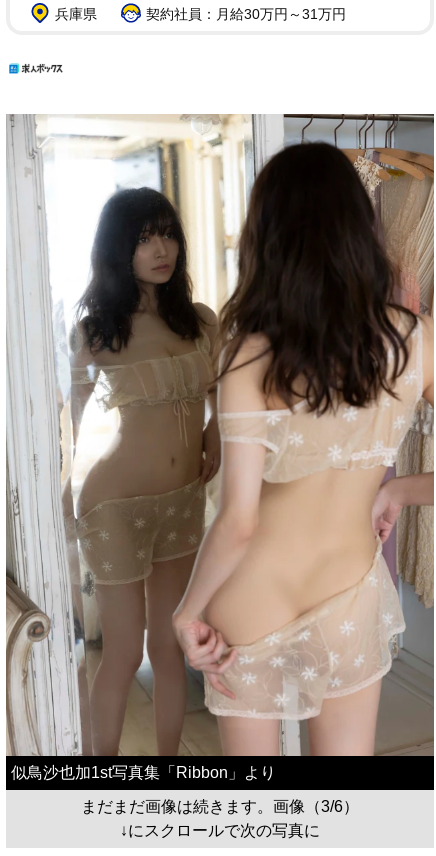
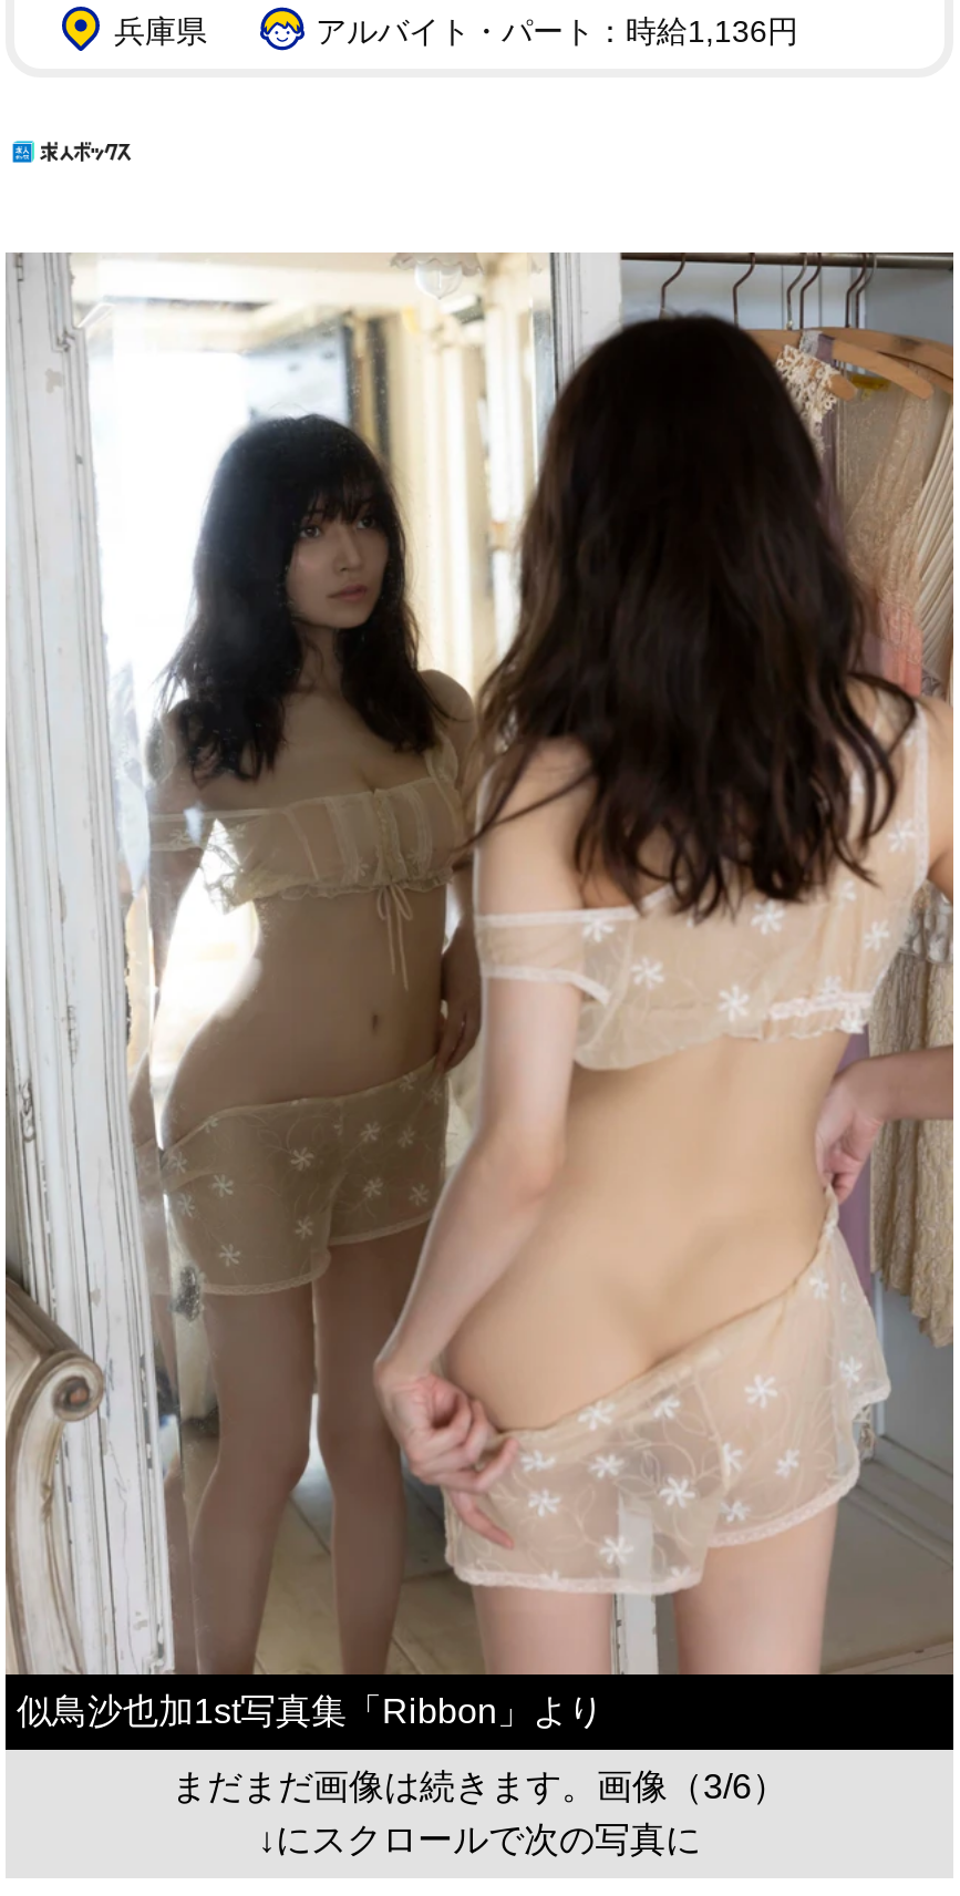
- 契約社員：月給30万円～31万円
+ アルバイト・パート：時給1,136円
